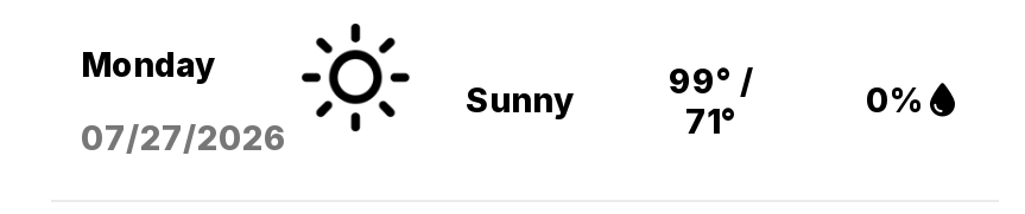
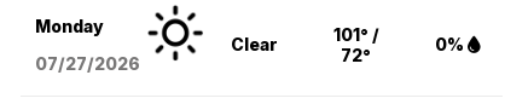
- Sunny
- 99° /
- 71°
+ Clear
+ 101° /
+ 72°
